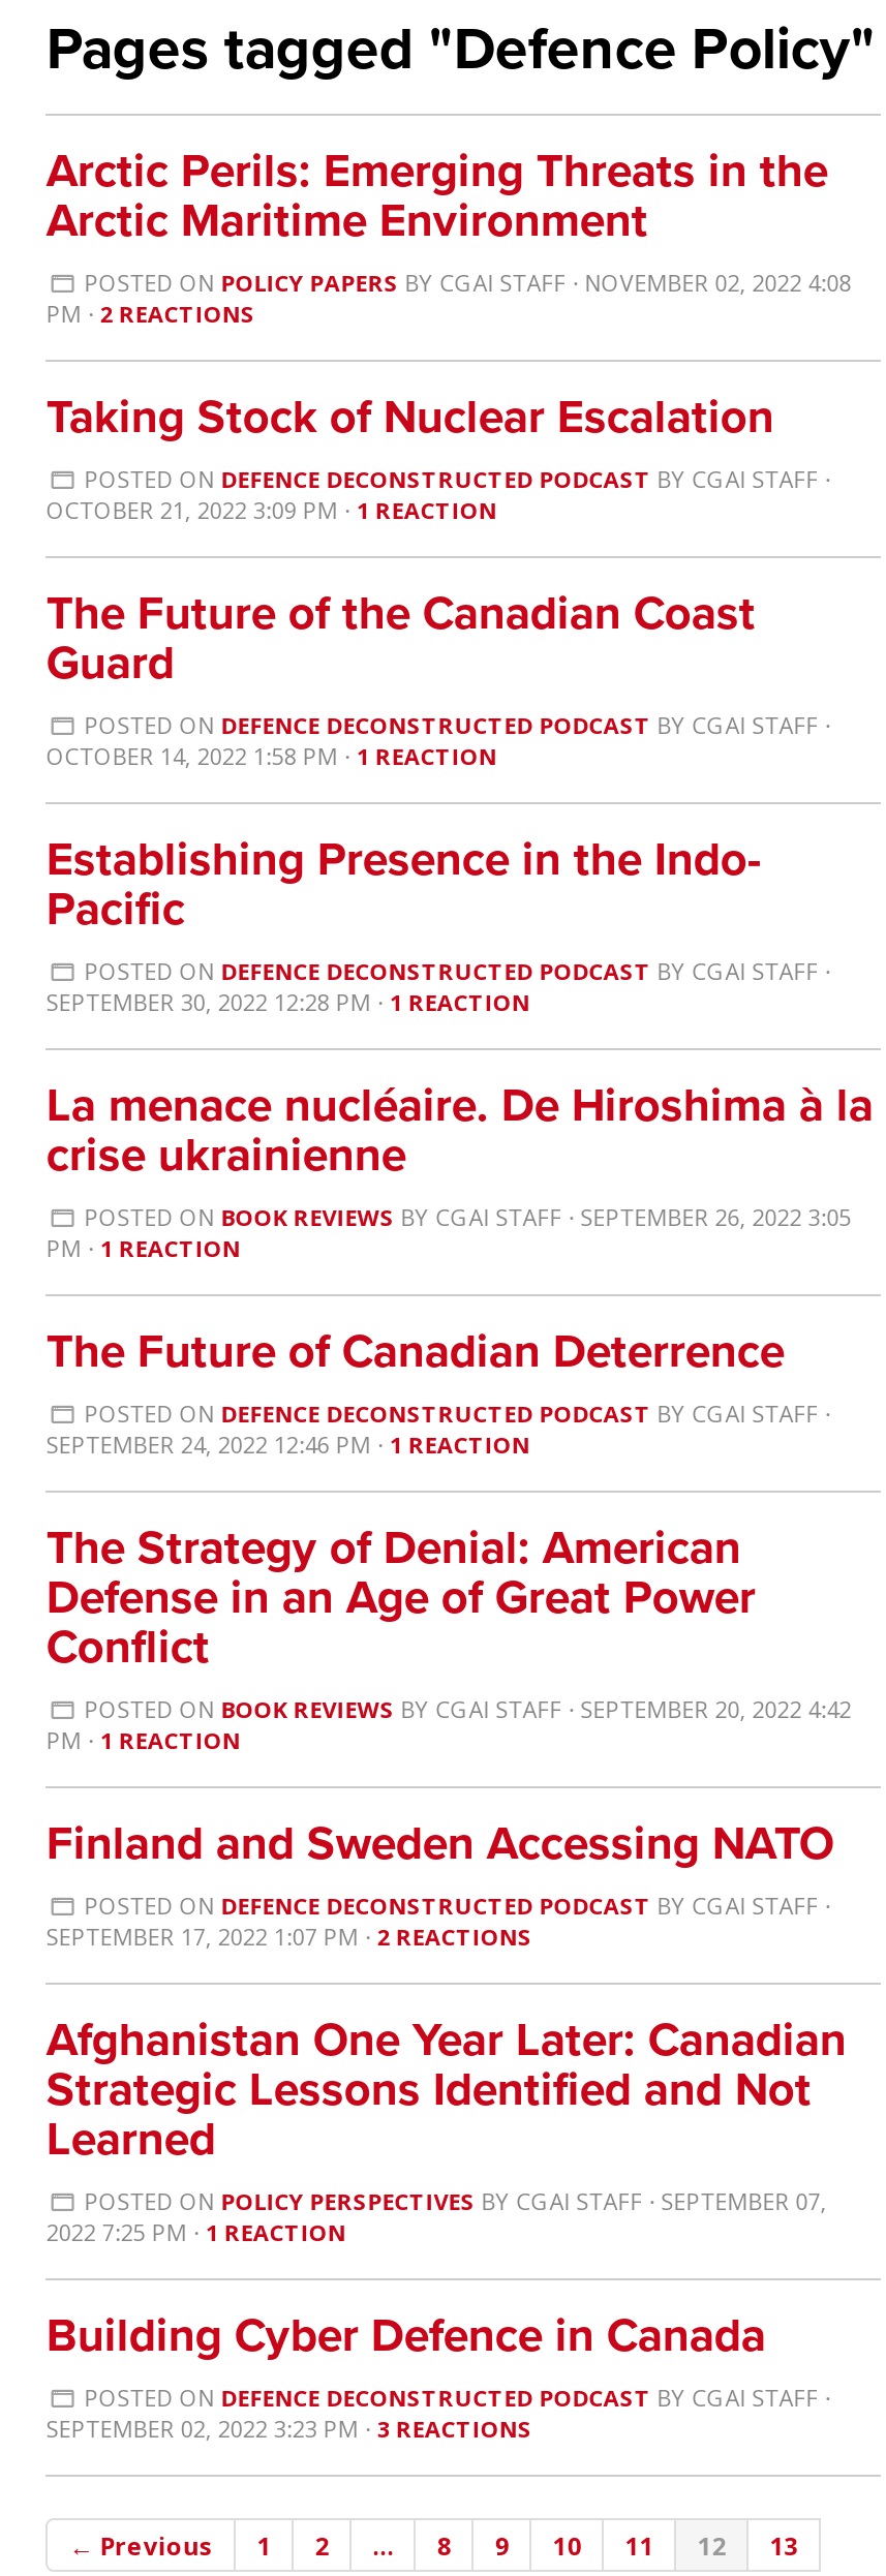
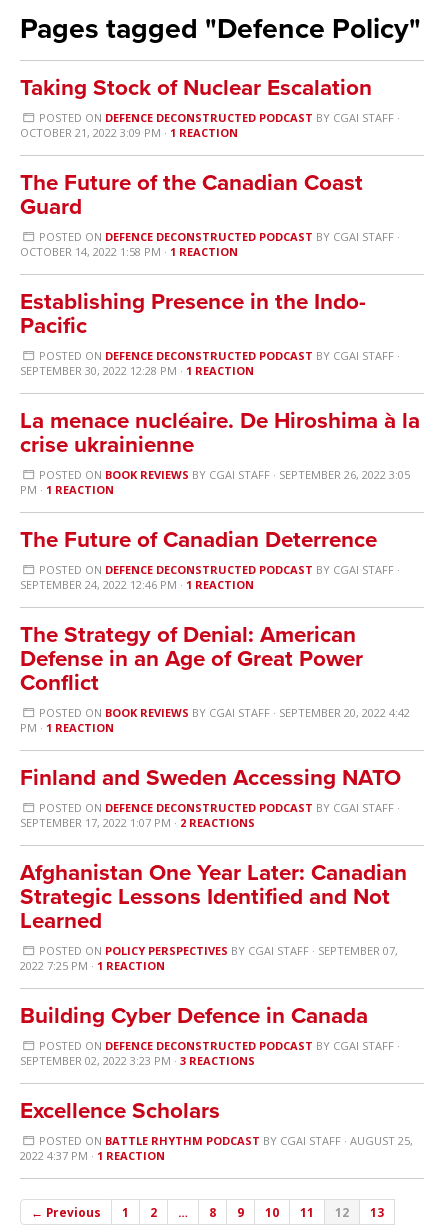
- Arctic Perils: Emerging Threats in the
- Arctic Maritime Environment
- POSTED ON POLICY PAPERS BY CGAI STAFF · NOVEMBER 02, 2022 4:08
- PM · 2 REACTIONS

moved up: Taking Stock of Nuclear Escalation | POSTED ON DEFENCE DECONSTRUCTED PODCAST BY CGAI STAFF · | OCTOBER 21, 2022 3:09 PM · 1 REACTION | ... | POSTED ON DEFENCE DECONSTRUCTED PODCAST BY CGAI STAFF · | SEPTEMBER 02, 2022 3:23 PM · 3 REACTIONS

+ Excellence Scholars
+ POSTED ON BATTLE RHYTHM PODCAST BY CGAI STAFF · AUGUST 25,
+ 2022 4:37 PM · 1 REACTION
